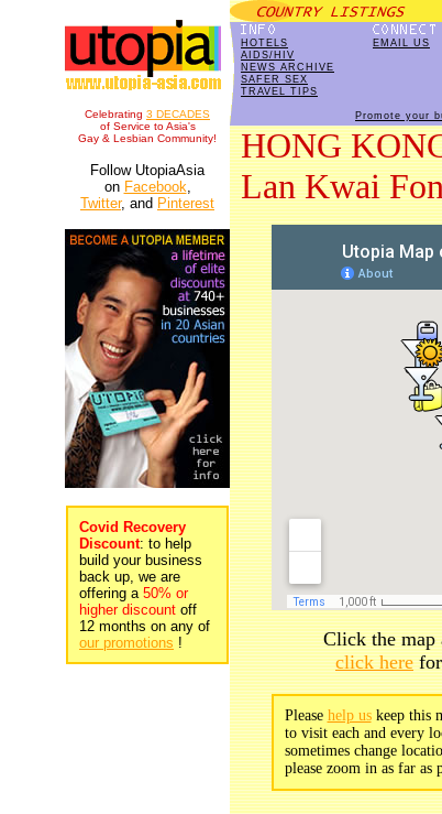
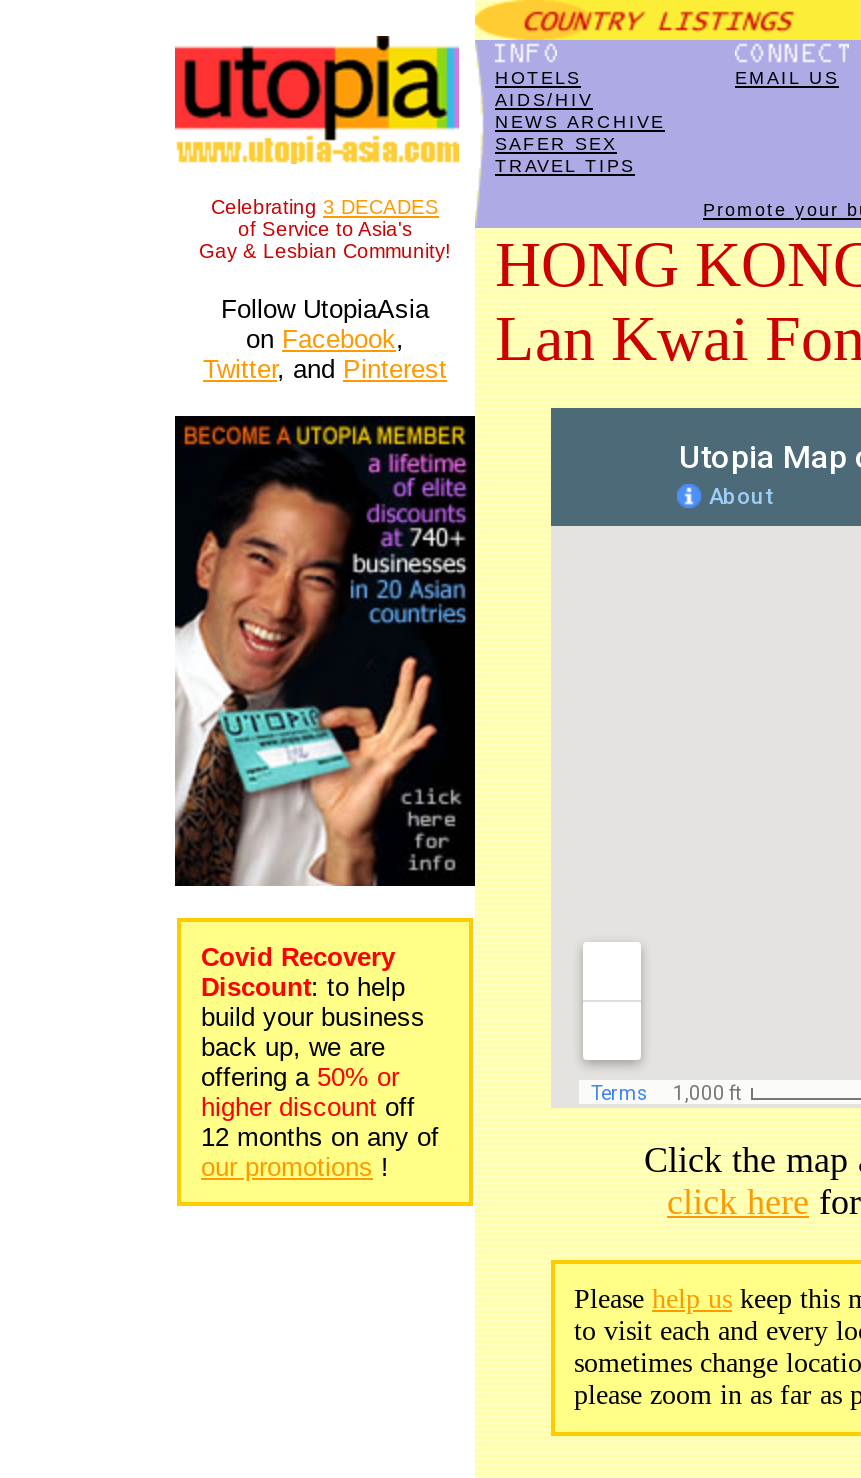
- [image]
